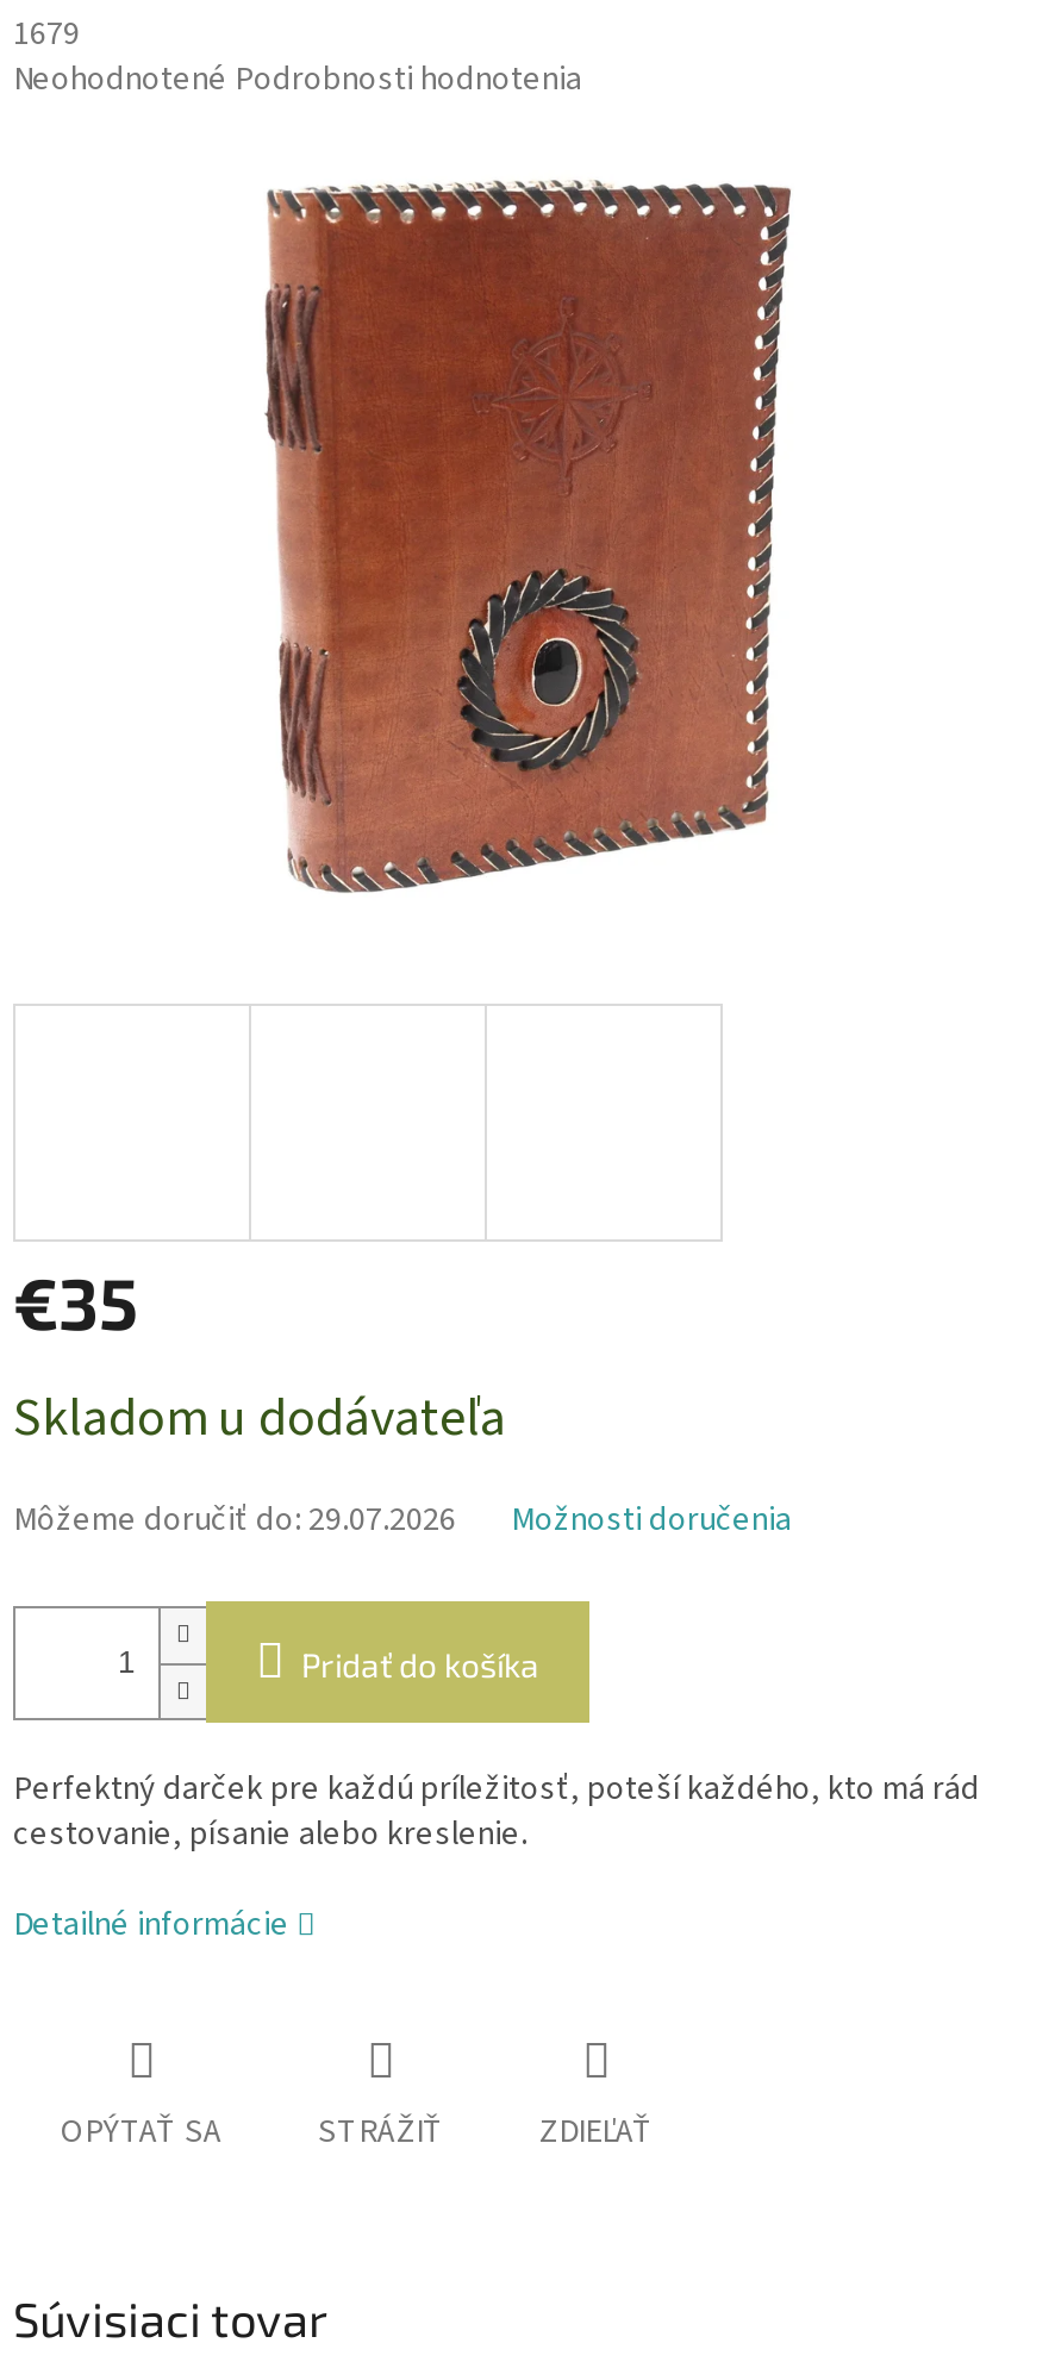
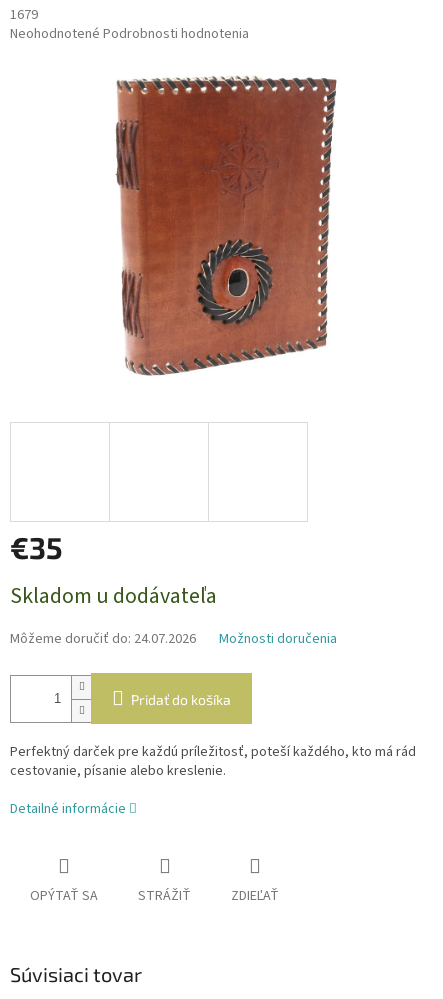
- Môžeme doručiť do: 29.07.2026
+ Môžeme doručiť do: 24.07.2026
